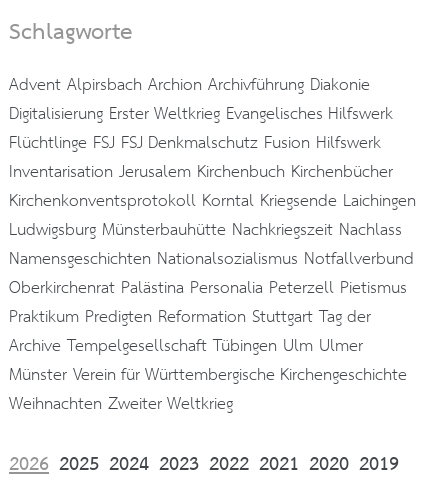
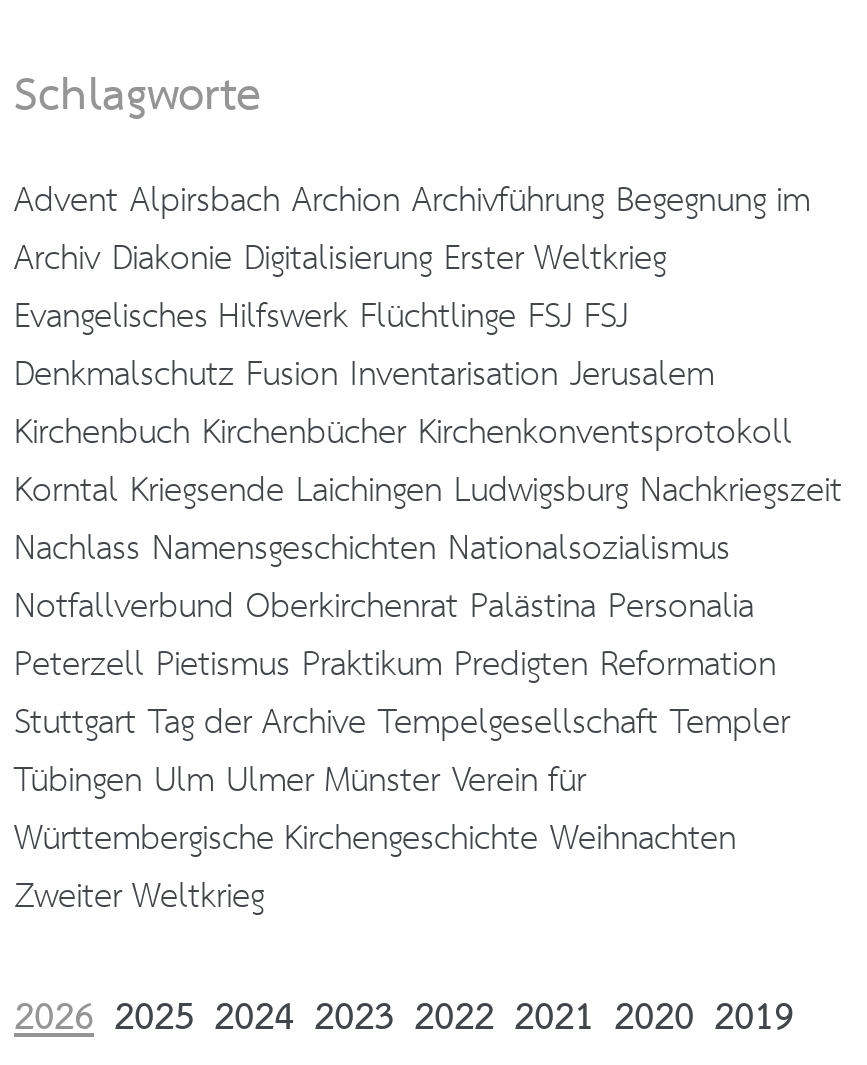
- Advent Alpirsbach Archion Archivführung Diakonie
- Digitalisierung Erster Weltkrieg Evangelisches Hilfswerk
- Flüchtlinge FSJ FSJ Denkmalschutz Fusion Hilfswerk
- Inventarisation Jerusalem Kirchenbuch Kirchenbücher
- Kirchenkonventsprotokoll Korntal Kriegsende Laichingen
- Ludwigsburg Münsterbauhütte Nachkriegszeit Nachlass
- Namensgeschichten Nationalsozialismus Notfallverbund
- Oberkirchenrat Palästina Personalia Peterzell Pietismus
- Praktikum Predigten Reformation Stuttgart Tag der
- Archive Tempelgesellschaft Tübingen Ulm Ulmer
- Münster Verein für Württembergische Kirchengeschichte
- Weihnachten Zweiter Weltkrieg
+ Advent Alpirsbach Archion Archivführung Begegnung im
+ Archiv Diakonie Digitalisierung Erster Weltkrieg
+ Evangelisches Hilfswerk Flüchtlinge FSJ FSJ
+ Denkmalschutz Fusion Inventarisation Jerusalem
+ Kirchenbuch Kirchenbücher Kirchenkonventsprotokoll
+ Korntal Kriegsende Laichingen Ludwigsburg Nachkriegszeit
+ Nachlass Namensgeschichten Nationalsozialismus
+ Notfallverbund Oberkirchenrat Palästina Personalia
+ Peterzell Pietismus Praktikum Predigten Reformation
+ Stuttgart Tag der Archive Tempelgesellschaft Templer
+ Tübingen Ulm Ulmer Münster Verein für
+ Württembergische Kirchengeschichte Weihnachten
+ Zweiter Weltkrieg
